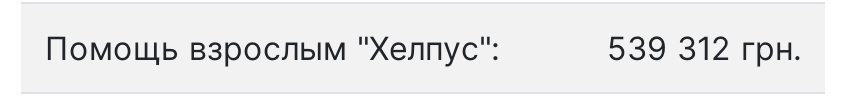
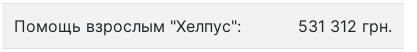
- 539 312 грн.
+ 531 312 грн.
